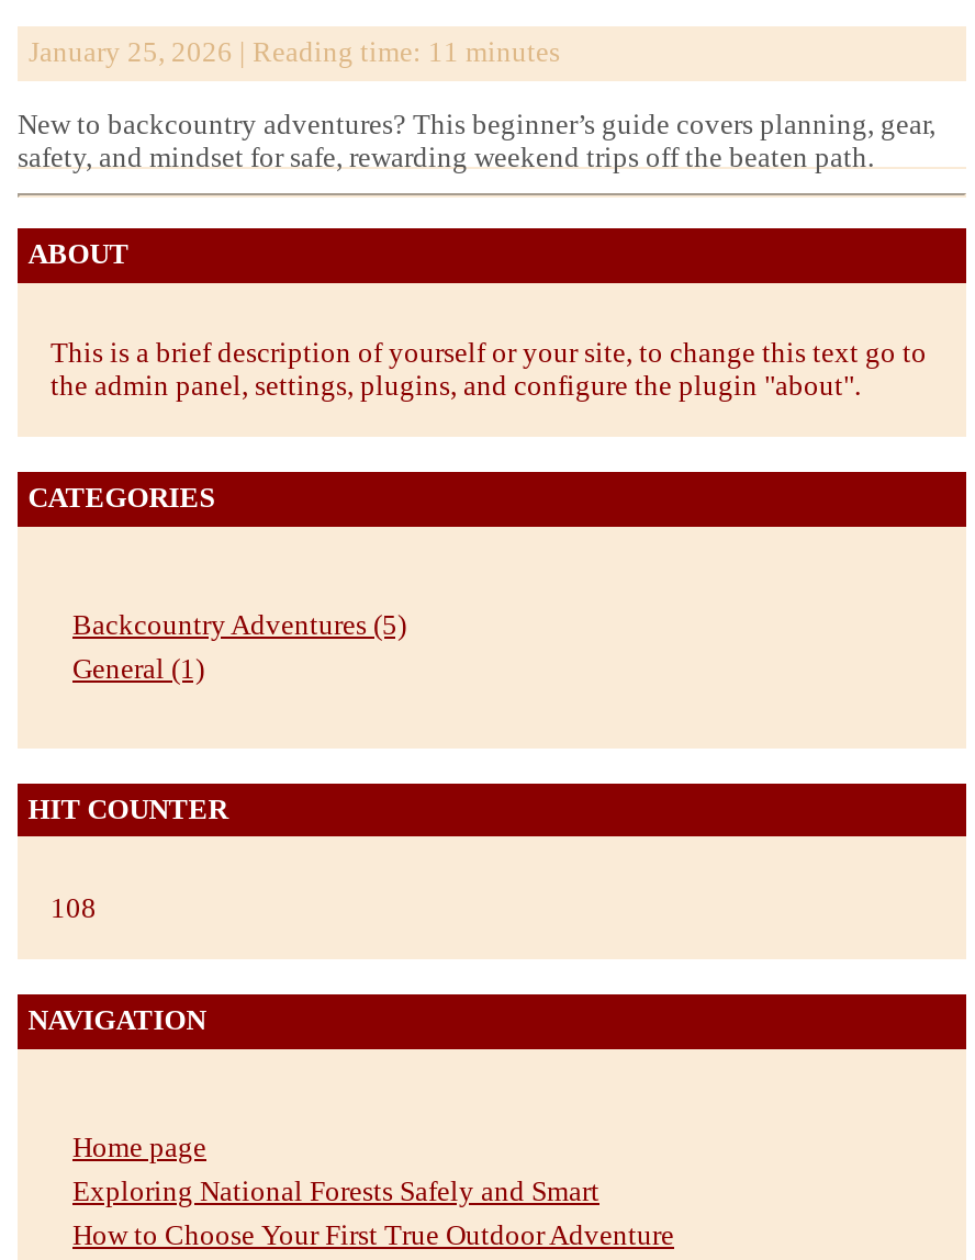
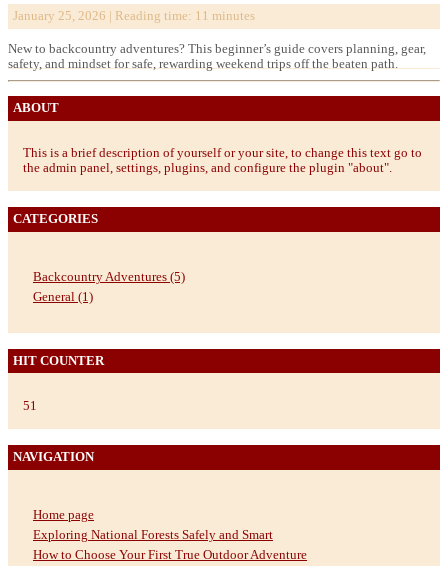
- 108
+ 51
